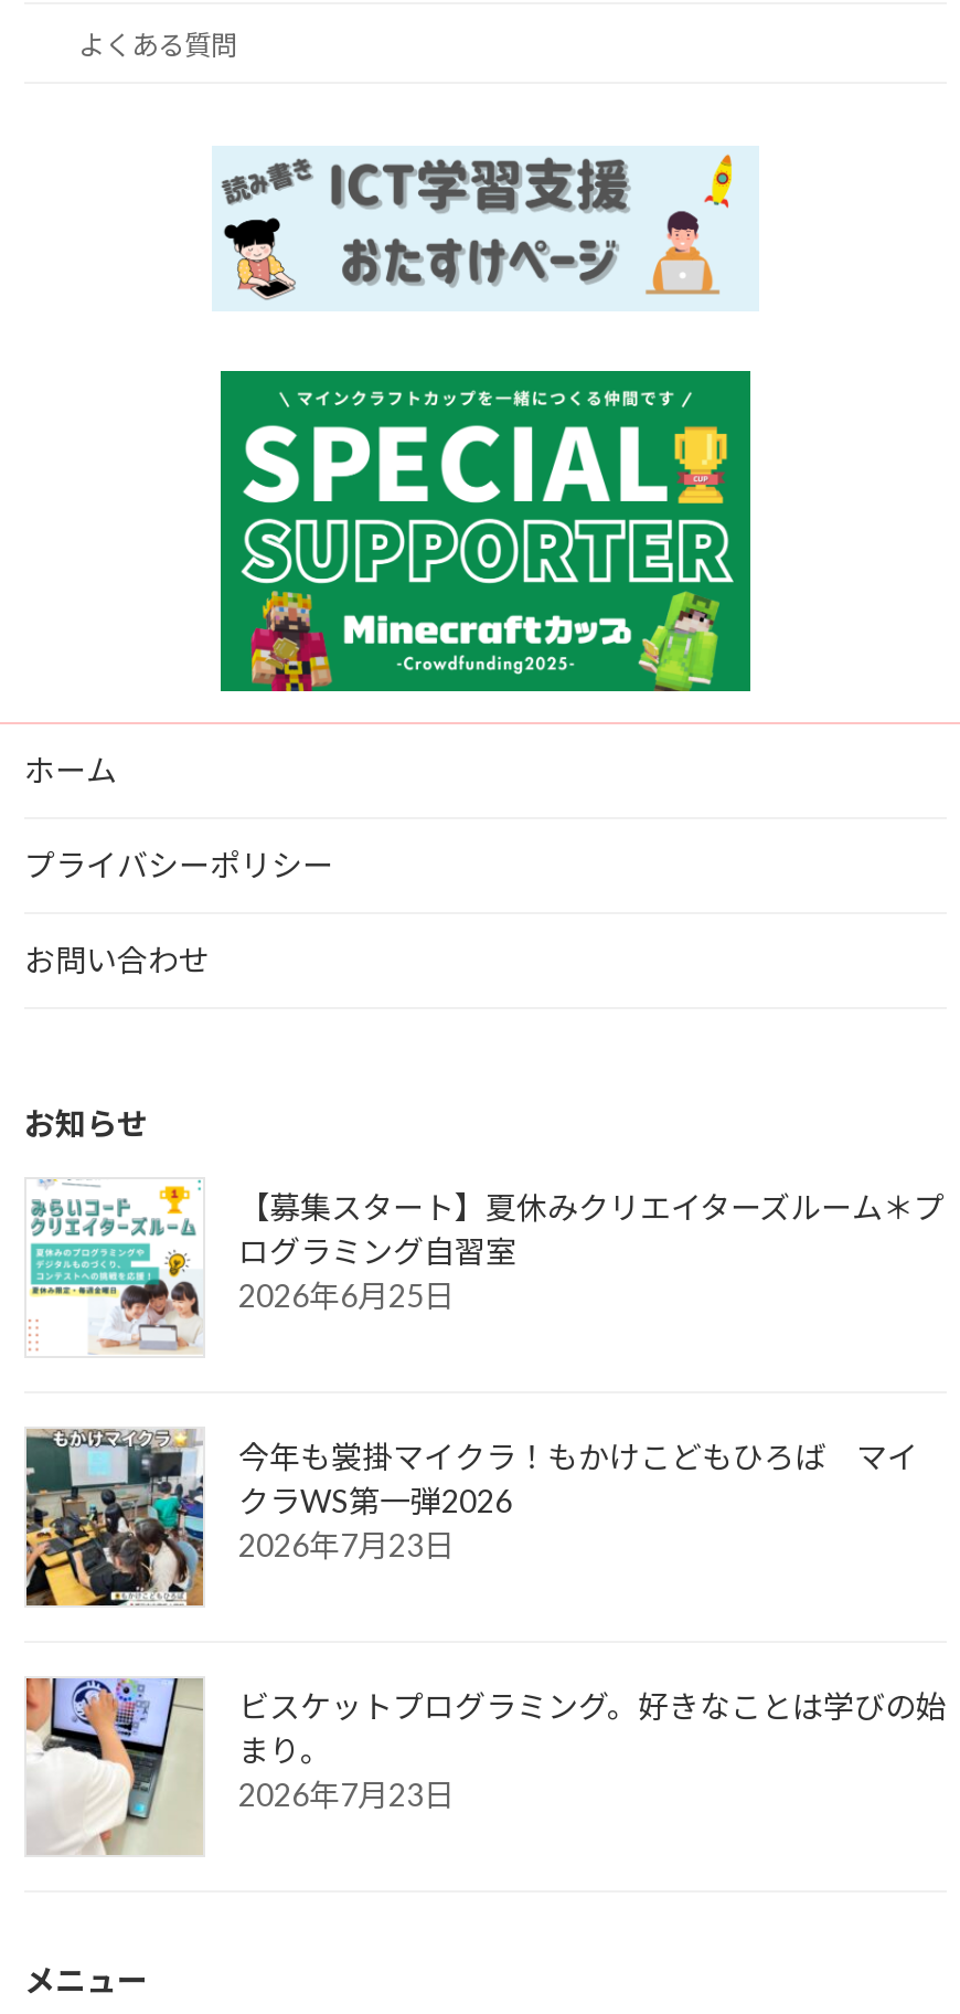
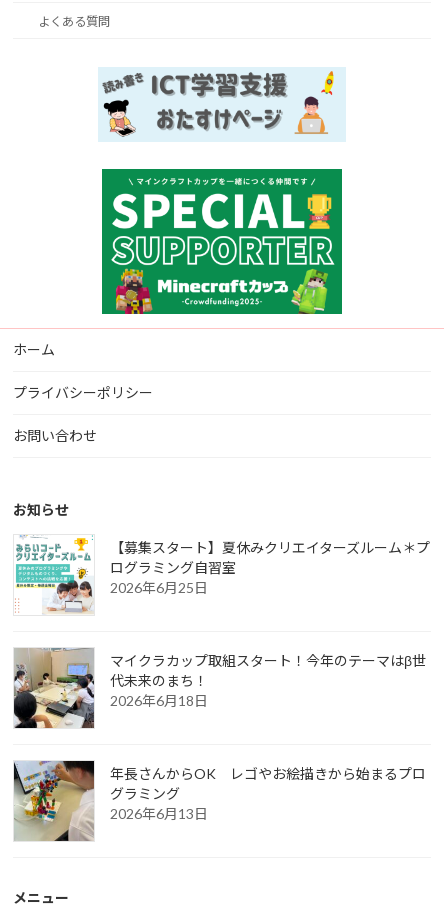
- [image]
- 今年も裳掛マイクラ！もかけこどもひろば マイ
- クラWS第一弾2026
- 2026年7月23日
+ [image]
+ マイクラカップ取組スタート！今年のテーマはβ世
+ 代未来のまち！
+ 2026年6月18日

- [image]
- ビスケットプログラミング。好きなことは学びの始
- まり。
- 2026年7月23日
+ [image]
+ 年長さんからOK レゴやお絵描きから始まるプロ
+ グラミング
+ 2026年6月13日
